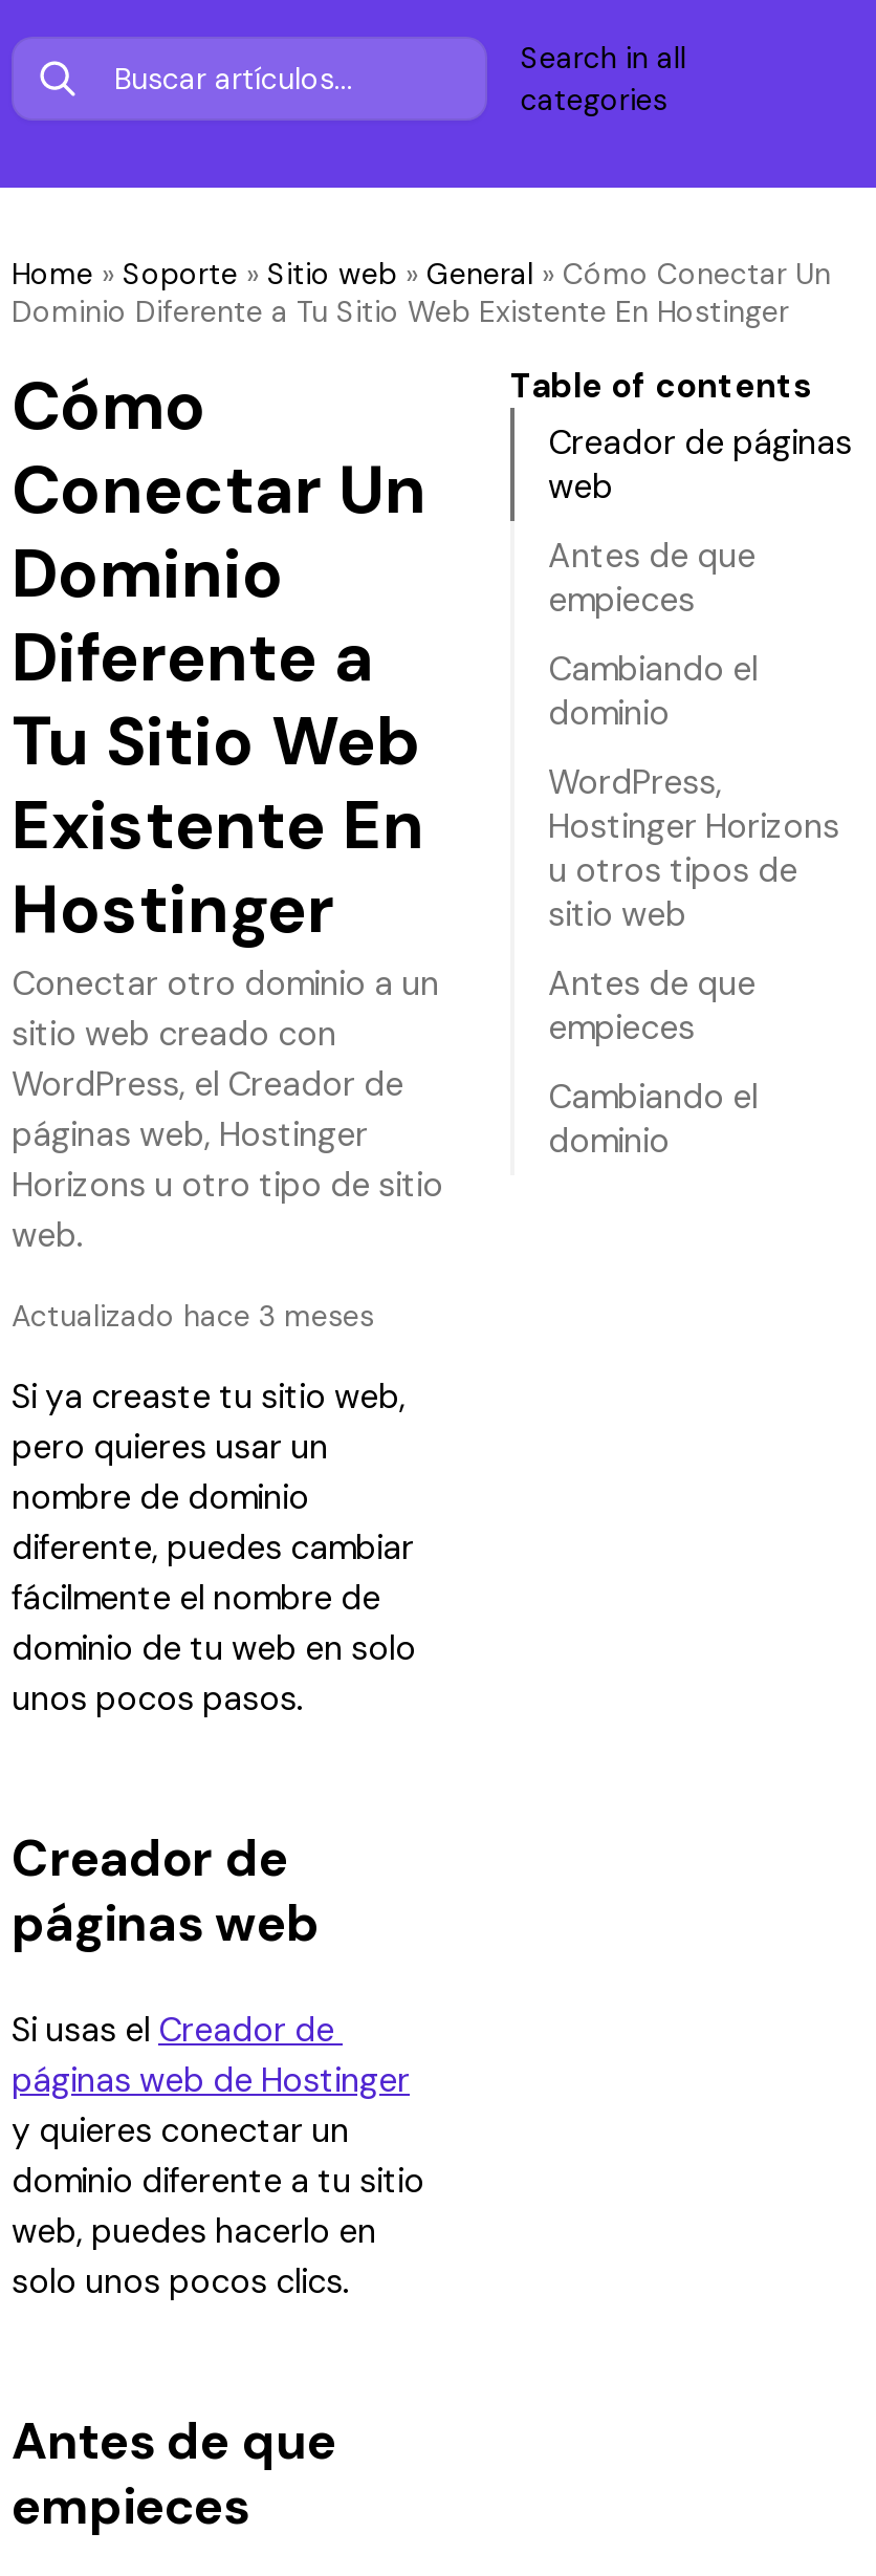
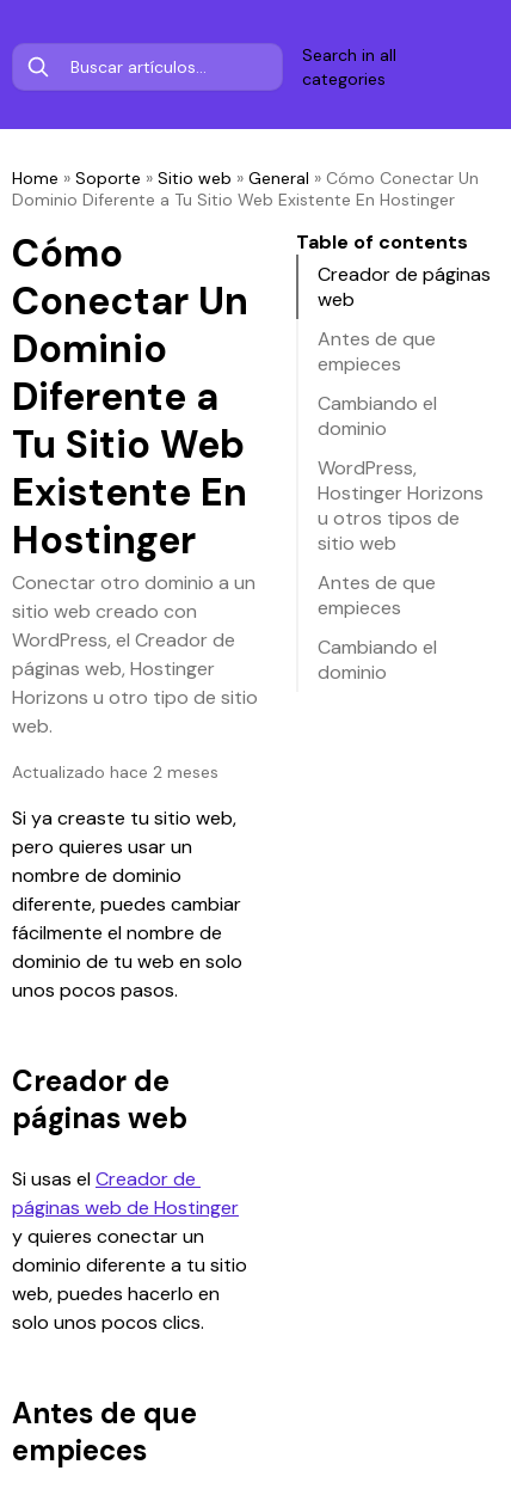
- Actualizado hace 3 meses
+ Actualizado hace 2 meses
